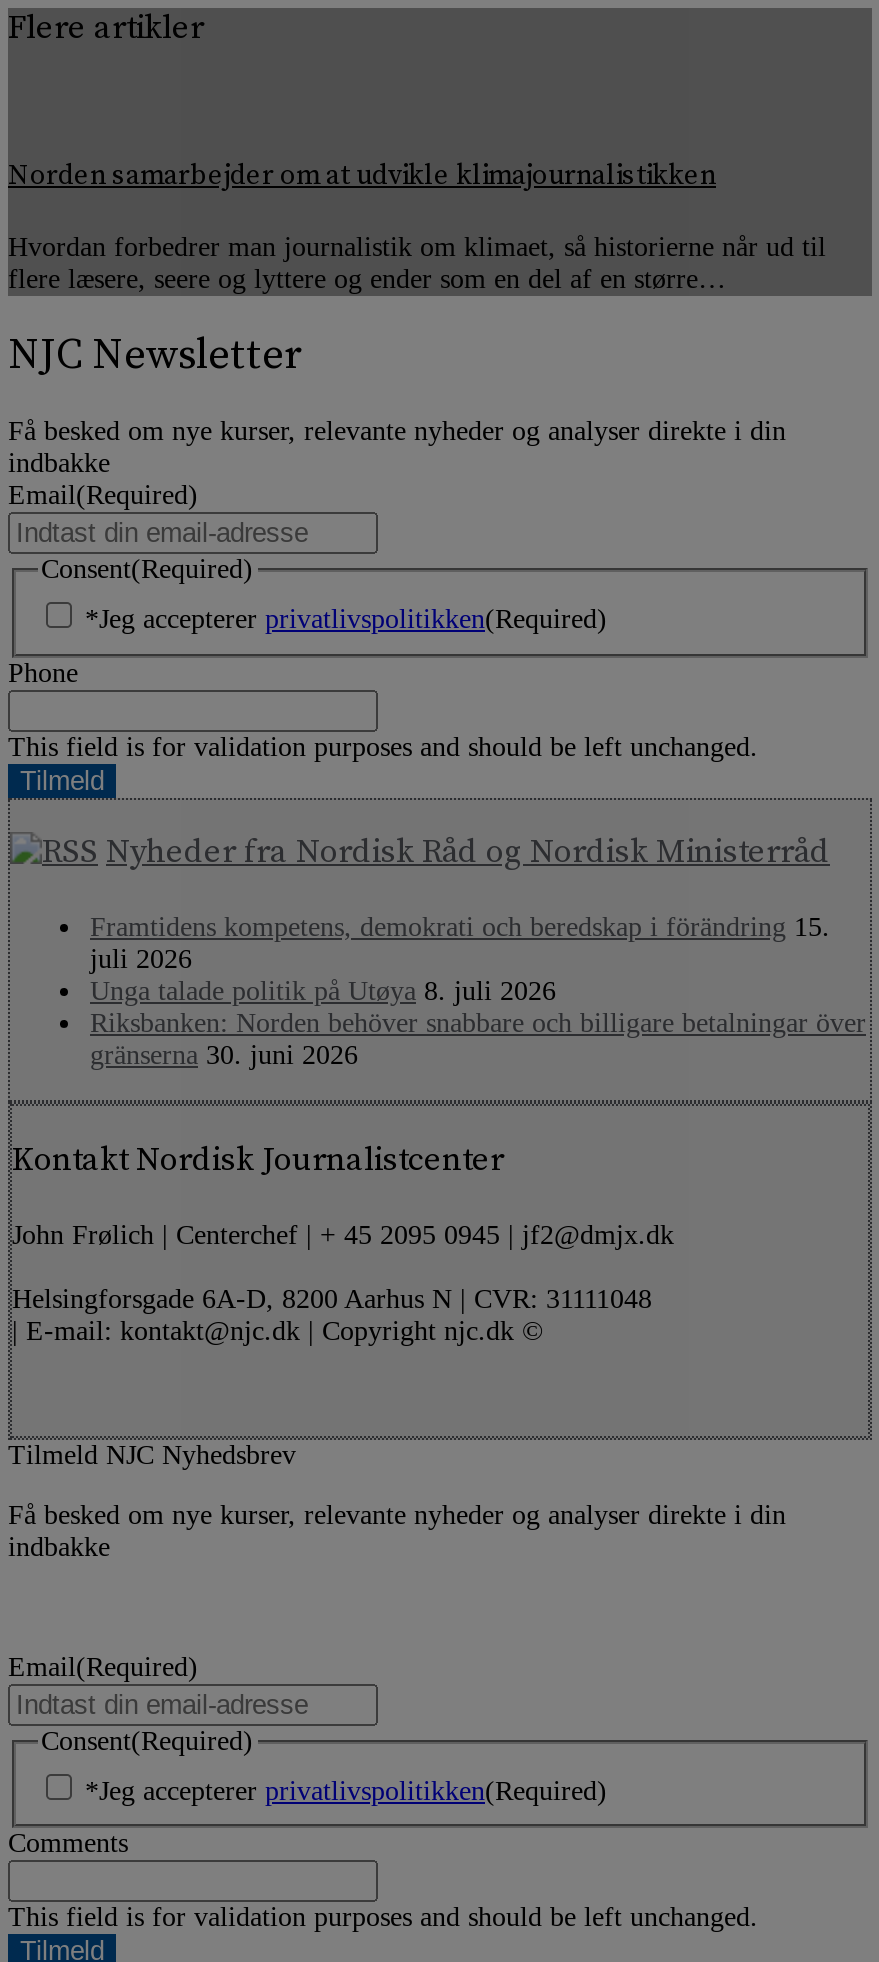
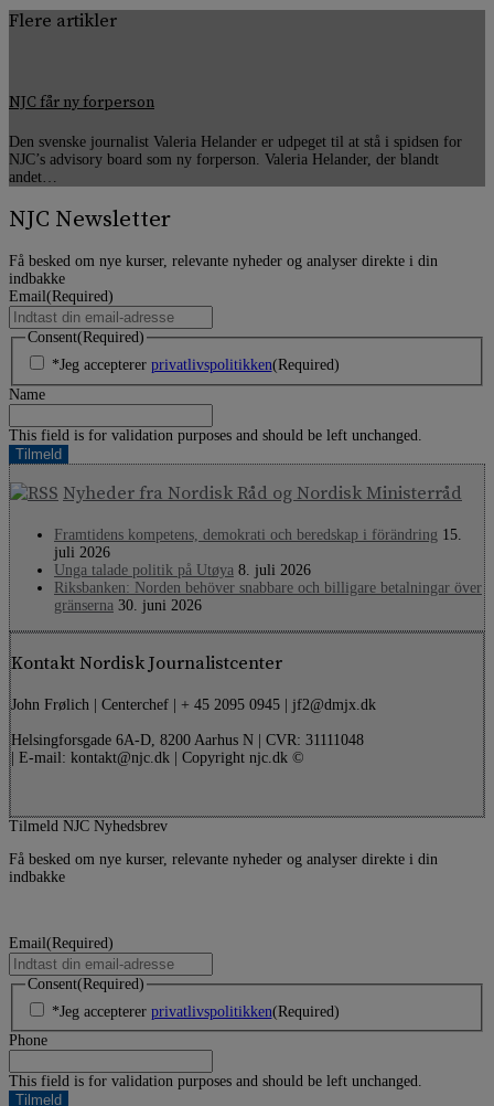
- Norden samarbejder om at udvikle klimajournalistikken
+ NJC får ny forperson

- Hvordan forbedrer man journalistik om klimaet, så historierne når ud til
- flere læsere, seere og lyttere og ender som en del af en større…
+ Den svenske journalist Valeria Helander er udpeget til at stå i spidsen for
+ NJC’s advisory board som ny forperson. Valeria Helander, der blandt
+ andet…

+ Name

moved down: Phone

- Comments
